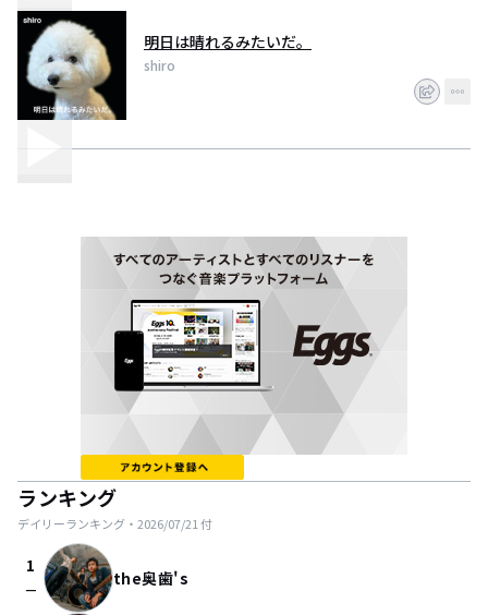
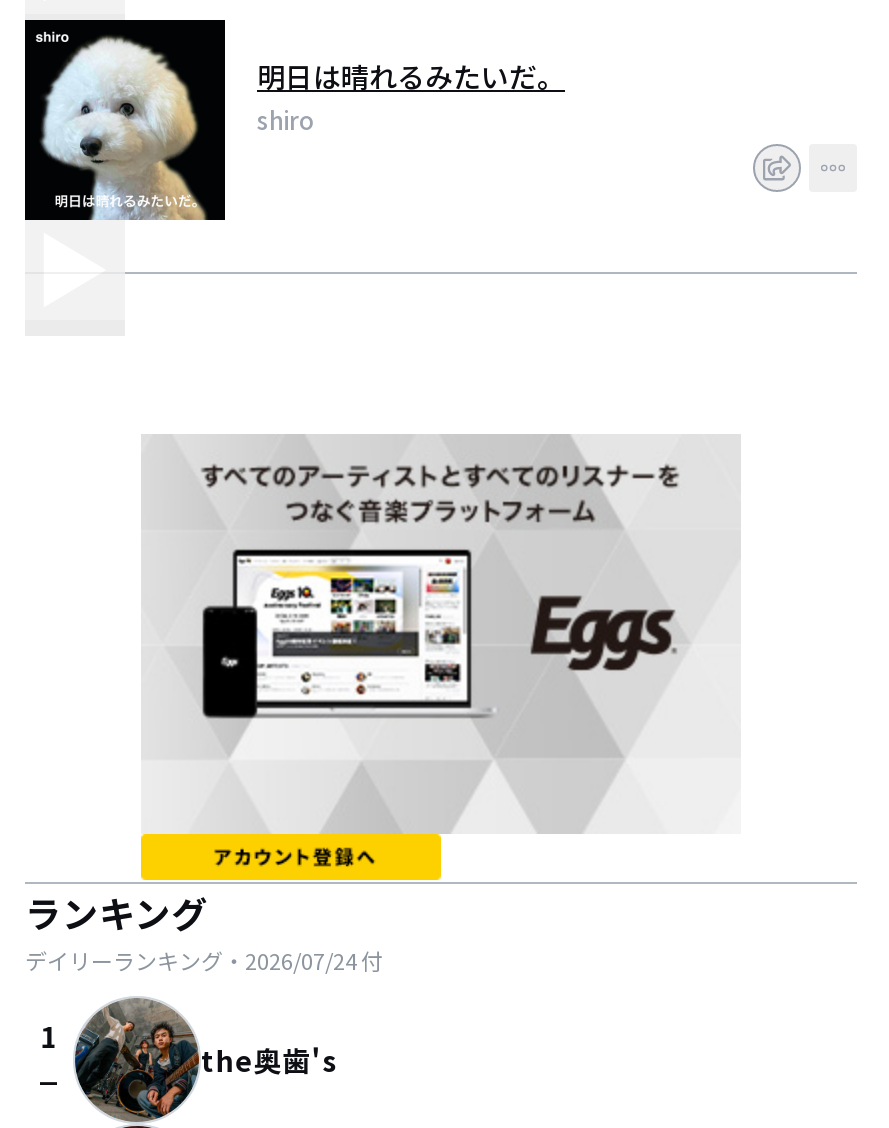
- デイリーランキング・2026/07/21付
+ デイリーランキング・2026/07/24付
